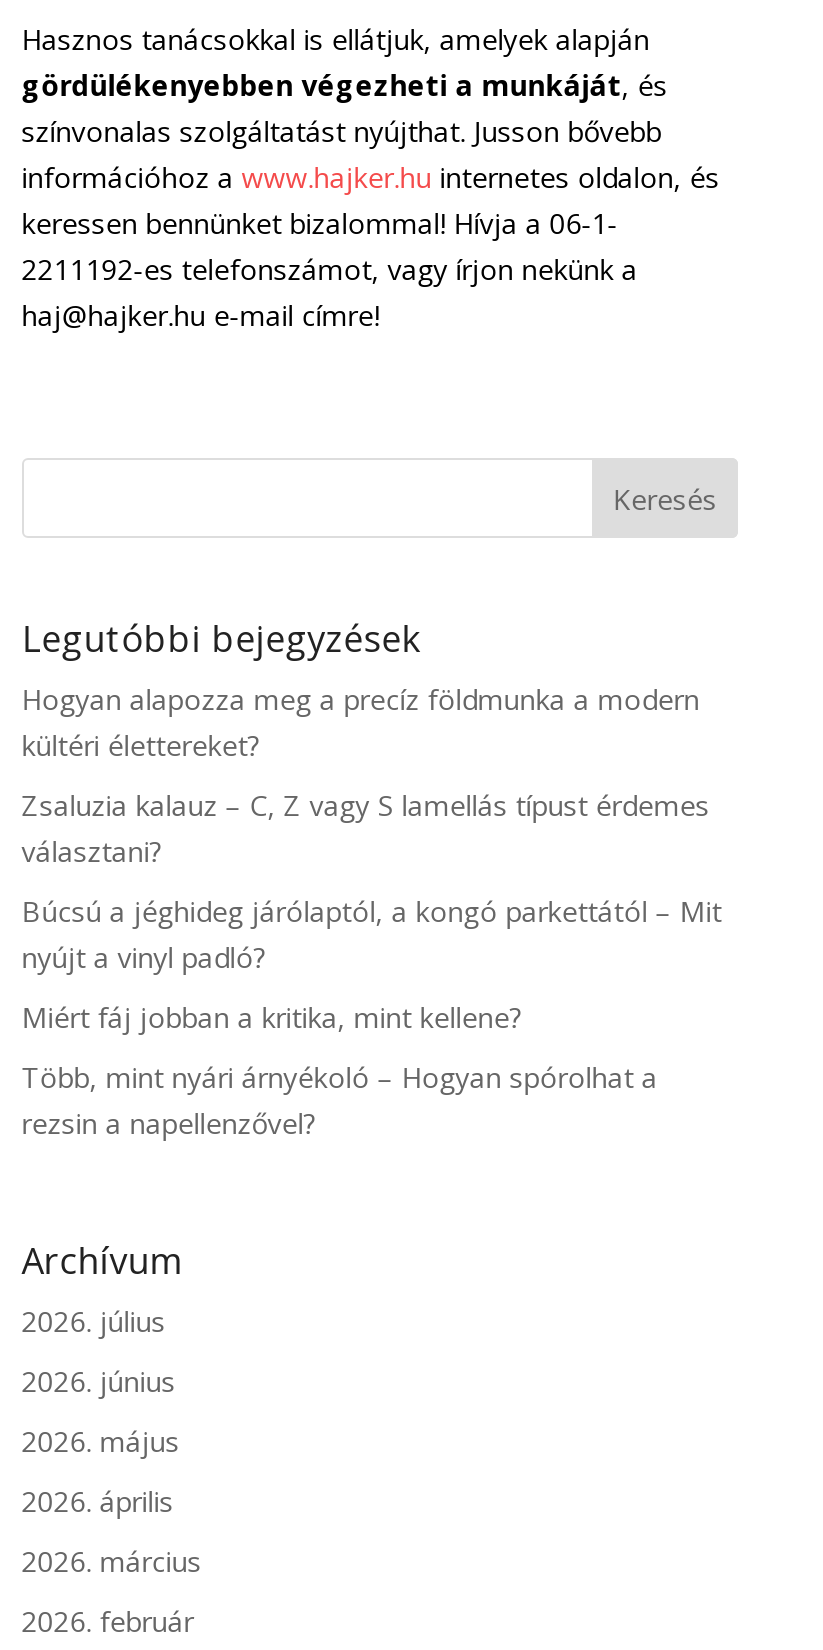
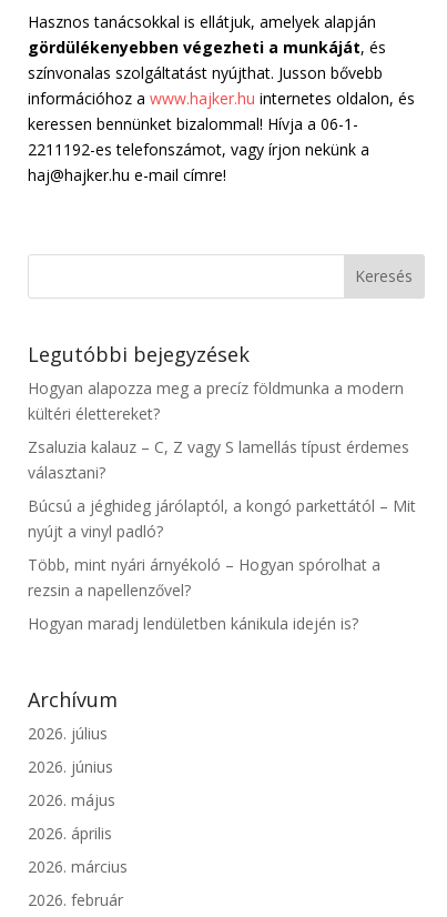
- Miért fáj jobban a kritika, mint kellene?

moved up: Több, mint nyári árnyékoló – Hogyan spórolhat a | rezsin a napellenzővel?

+ Hogyan maradj lendületben kánikula idején is?
